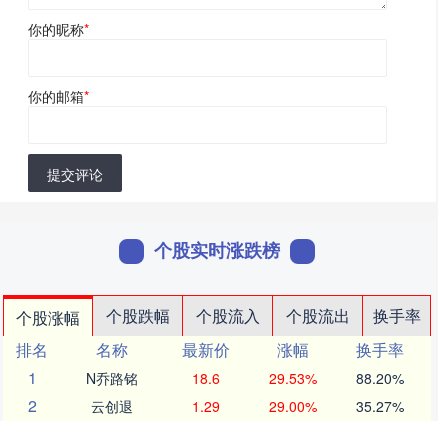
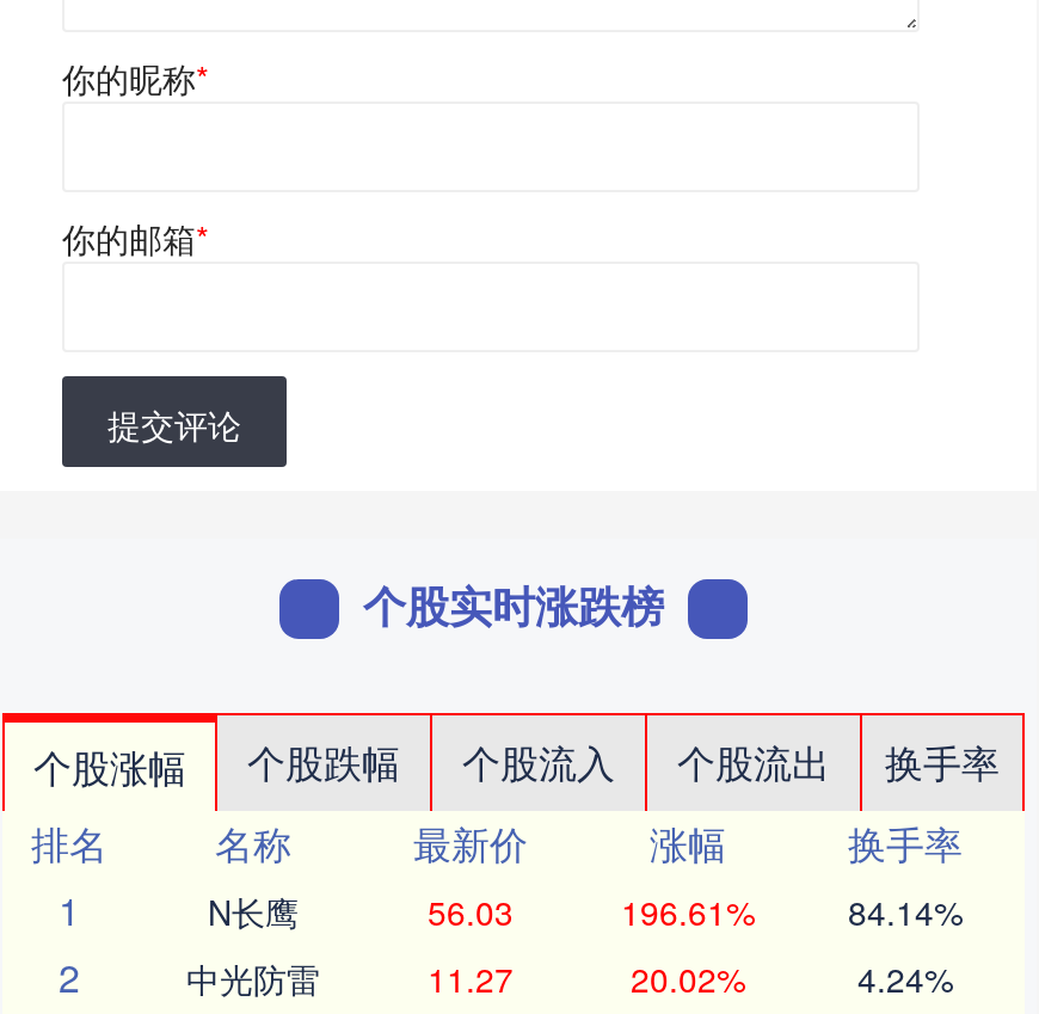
- N乔路铭
- 18.6
- 29.53%
- 88.20%
+ N长鹰
+ 56.03
+ 196.61%
+ 84.14%

- 云创退
- 1.29
- 29.00%
- 35.27%
+ 中光防雷
+ 11.27
+ 20.02%
+ 4.24%
